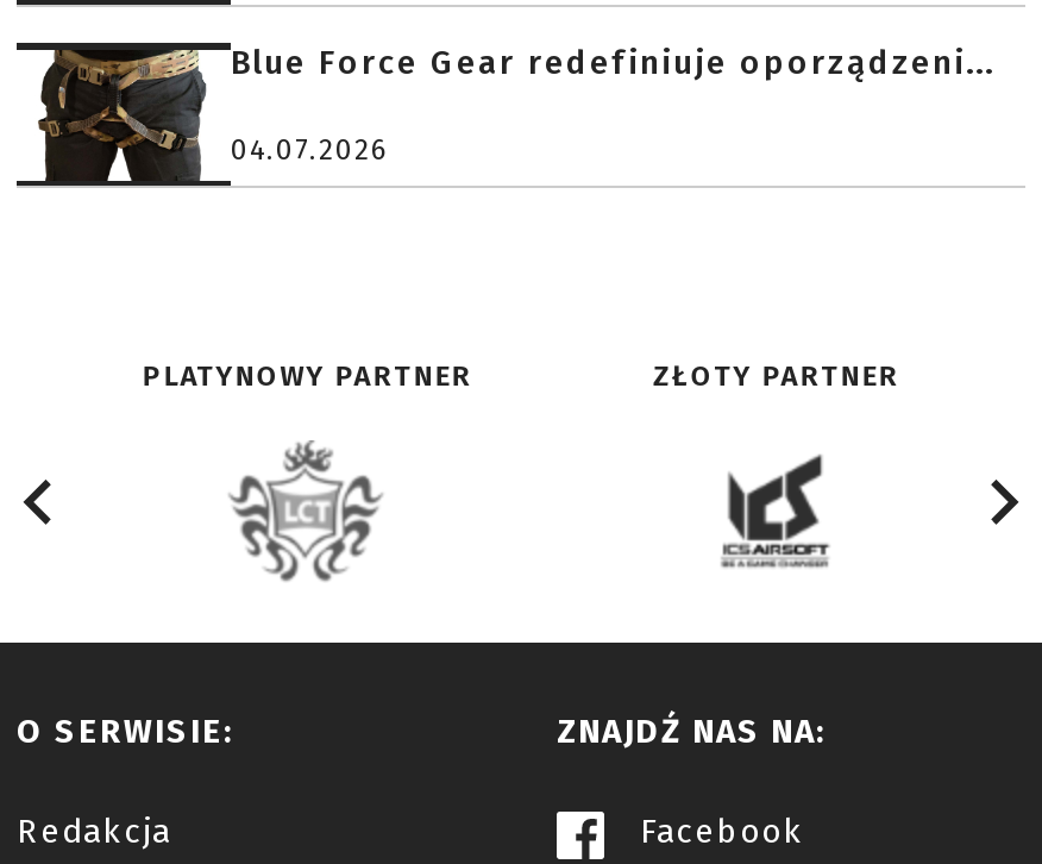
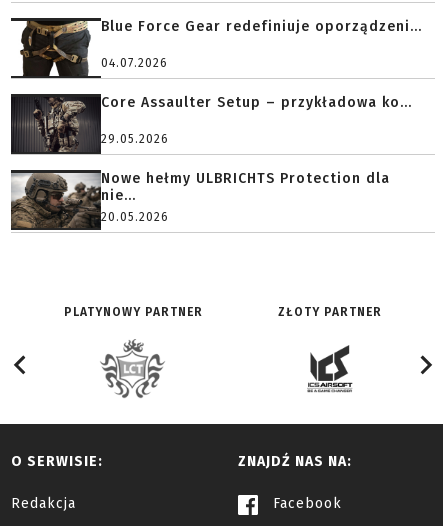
+ [image]

+ [image]
+ Core Assaulter Setup – przykładowa ko...
+ 29.05.2026
+ Nowe hełmy ULBRICHTS Protection dla
+ nie...
+ 20.05.2026
